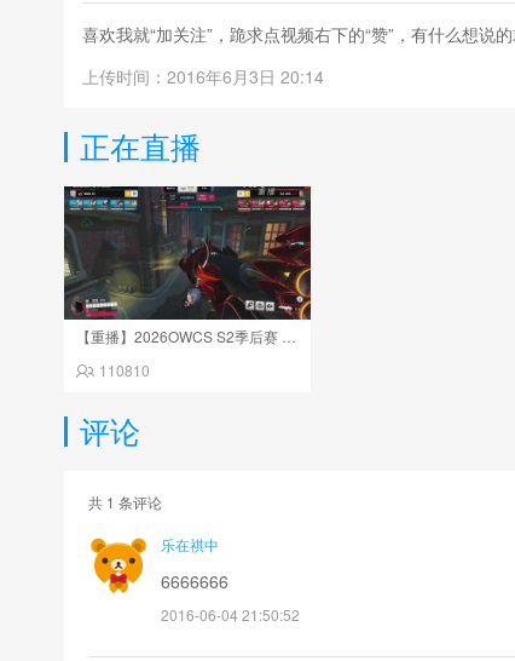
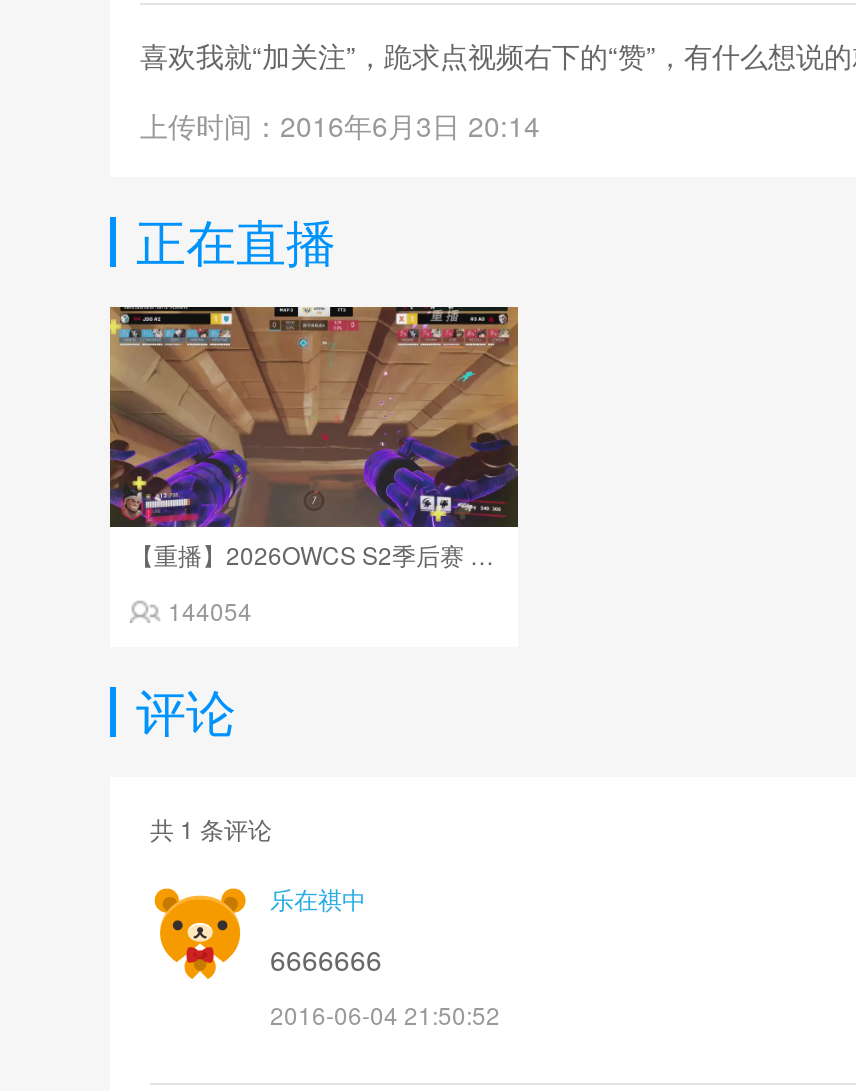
- [image]
- 110810
+ [image]
+ 144054
